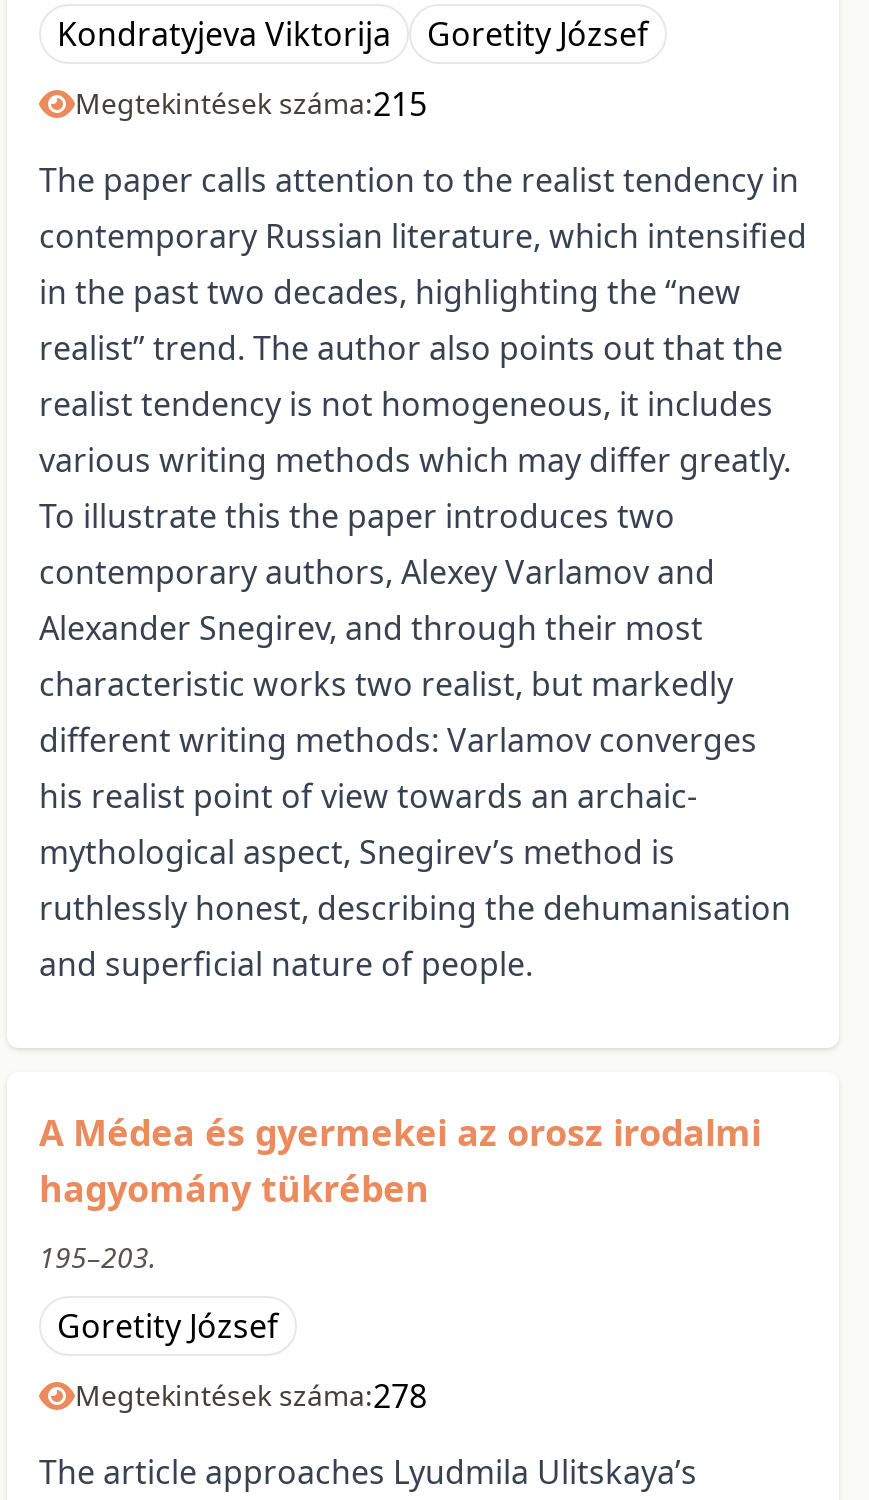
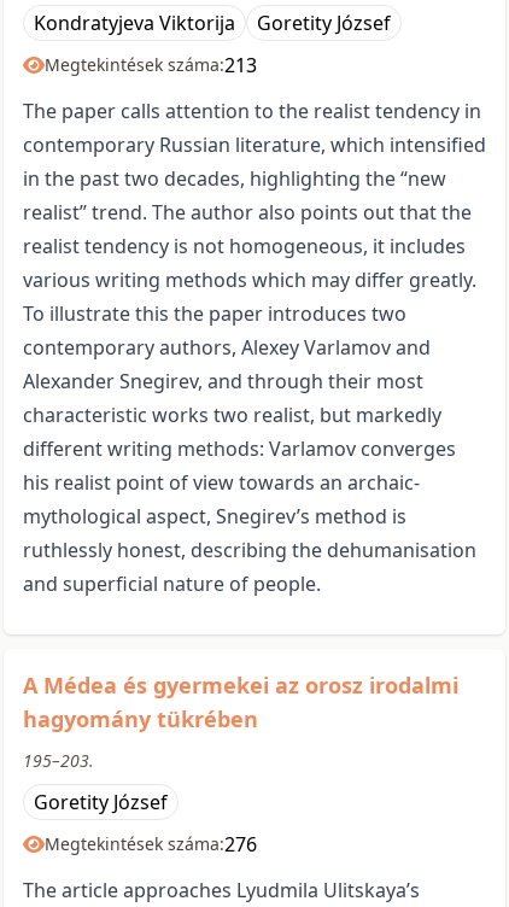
- Megtekintések száma:215
+ Megtekintések száma:213

- Megtekintések száma:278
+ Megtekintések száma:276
